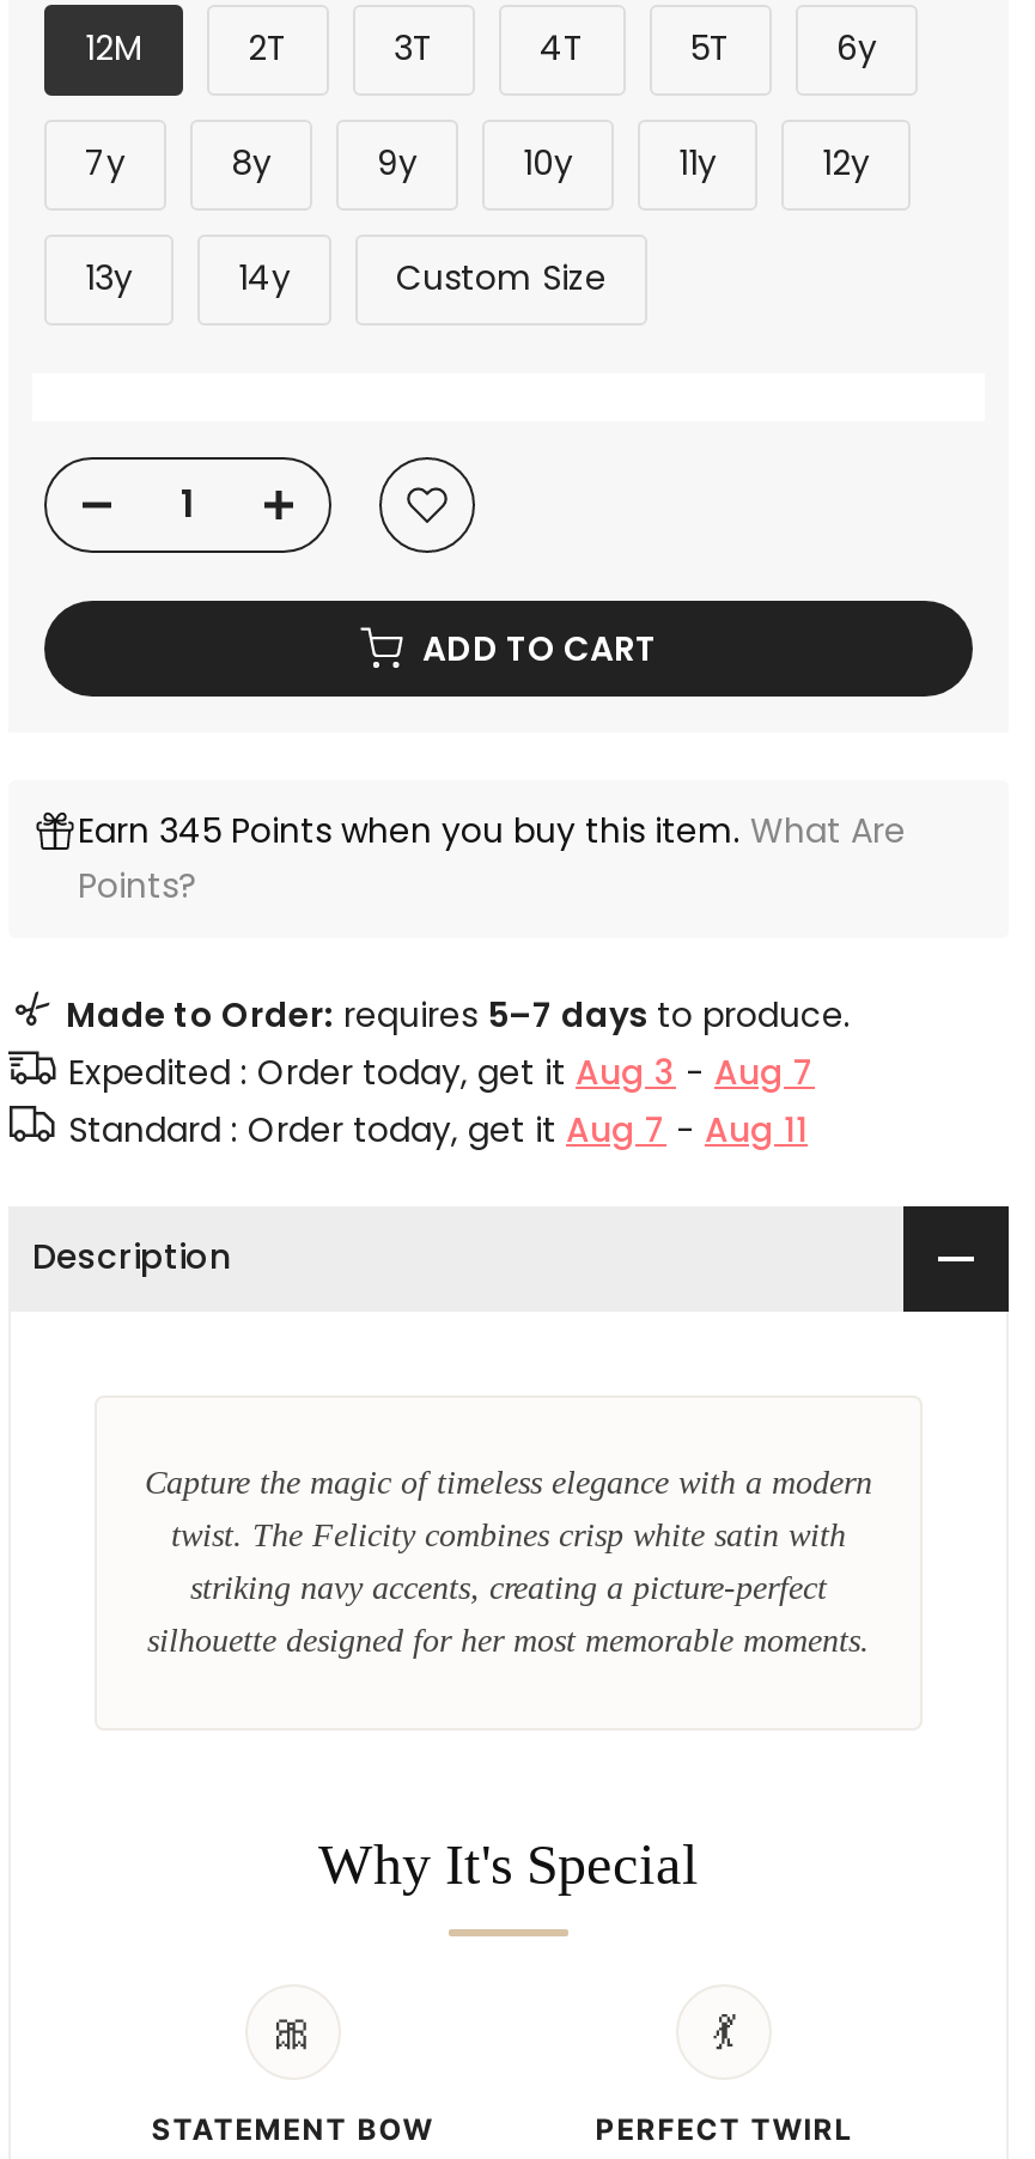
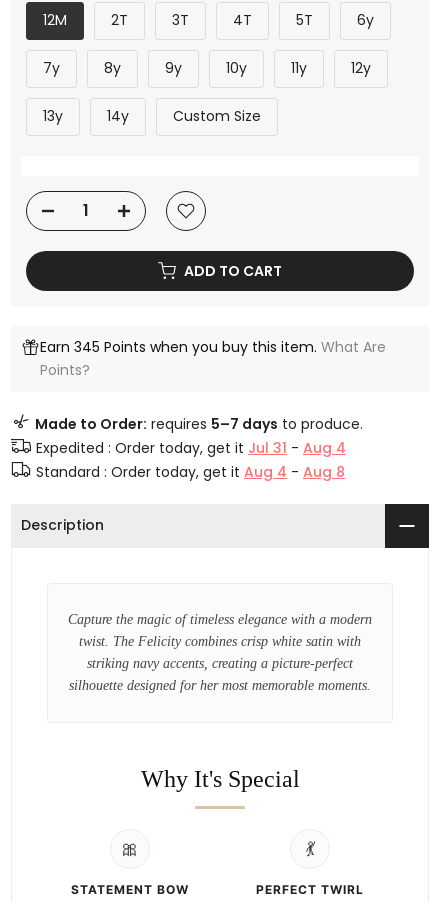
- Expedited : Order today, get it Aug 3 - Aug 7
+ Expedited : Order today, get it Jul 31 - Aug 4

- Standard : Order today, get it Aug 7 - Aug 11
+ Standard : Order today, get it Aug 4 - Aug 8
